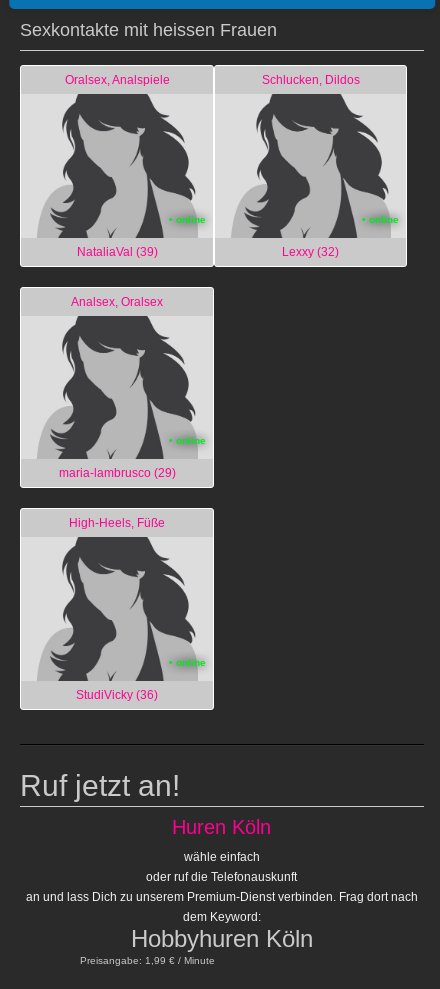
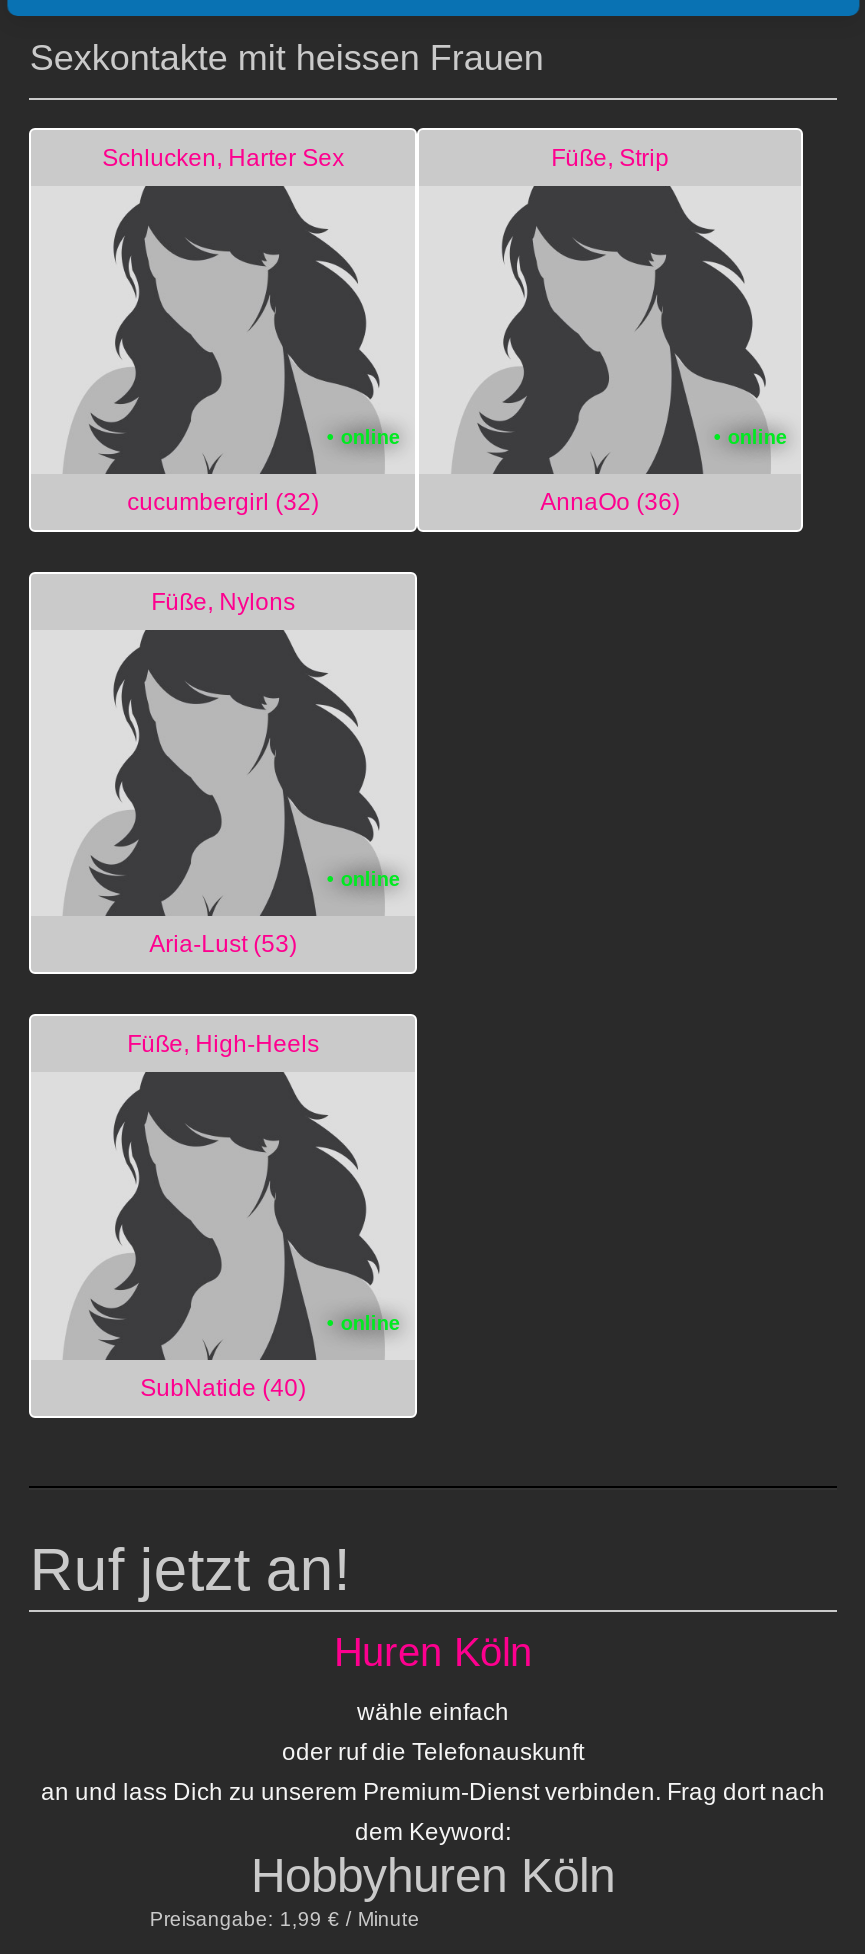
- Oralsex, Analspiele
+ Schlucken, Harter Sex

- Schlucken, Dildos
+ Füße, Strip

- NataliaVal (39)
+ cucumbergirl (32)

- Lexxy (32)
+ AnnaOo (36)

- Analsex, Oralsex
+ Füße, Nylons

- maria-lambrusco (29)
+ Aria-Lust (53)

- High-Heels, Füße
+ Füße, High-Heels

- StudiVicky (36)
+ SubNatide (40)
